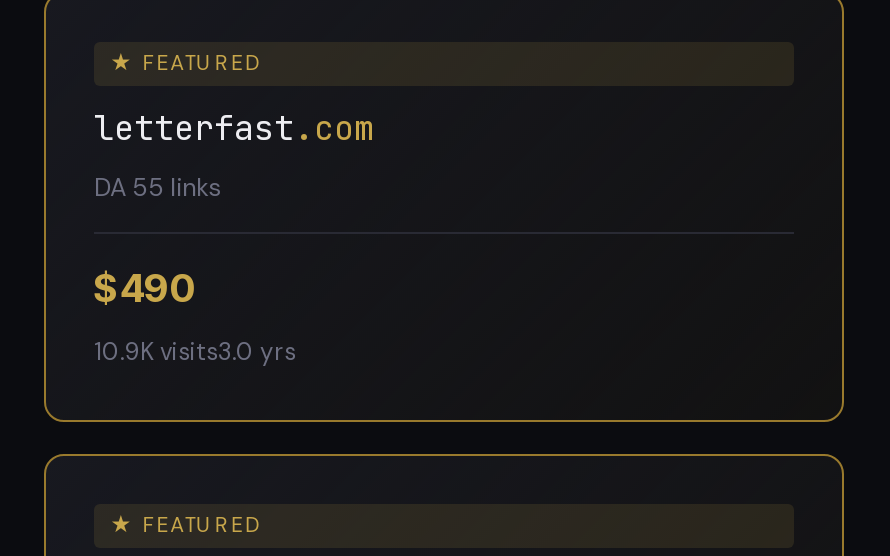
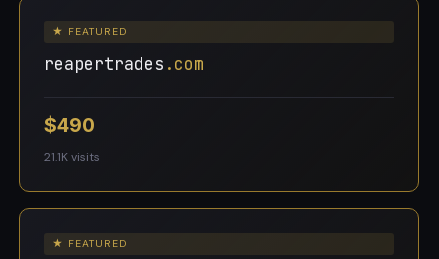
- letterfast.com
- DA 55 links
+ reapertrades.com

- 10.9K visits3.0 yrs
+ 21.1K visits
